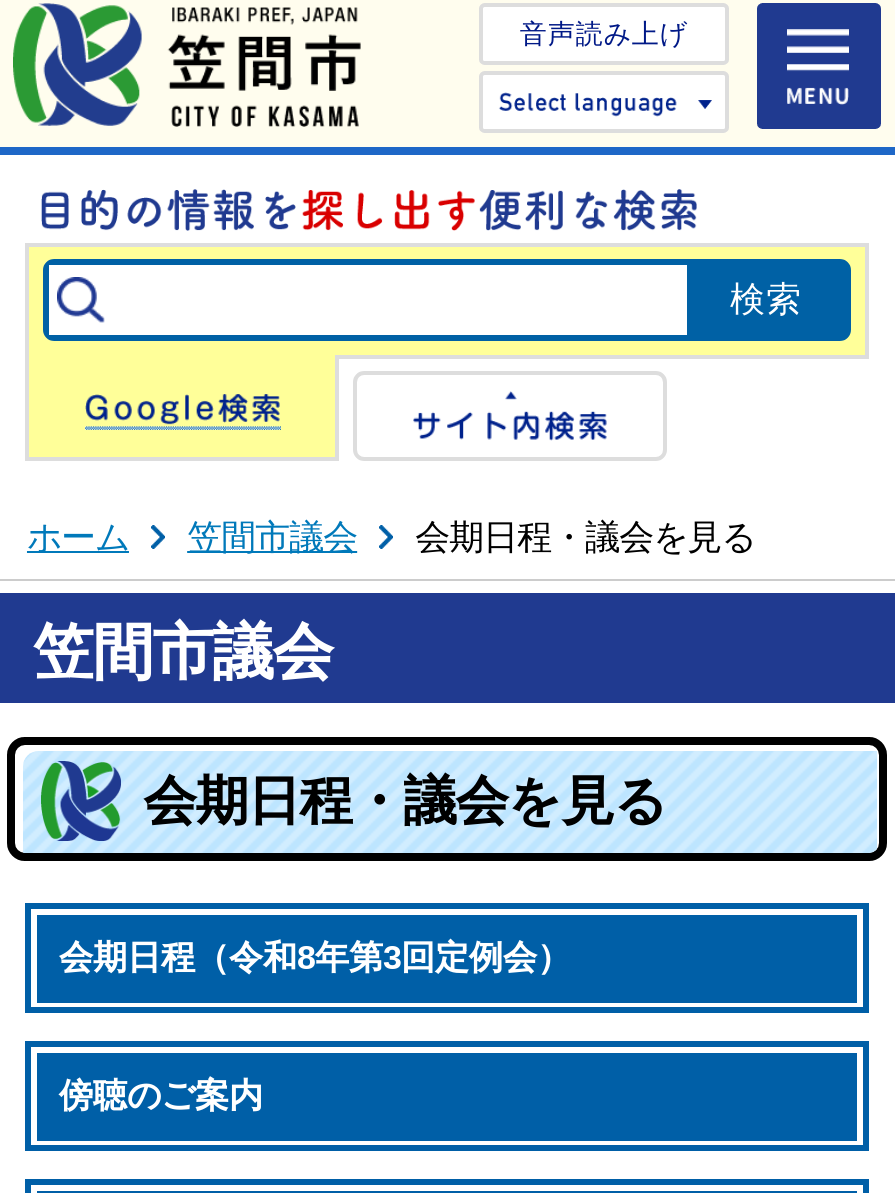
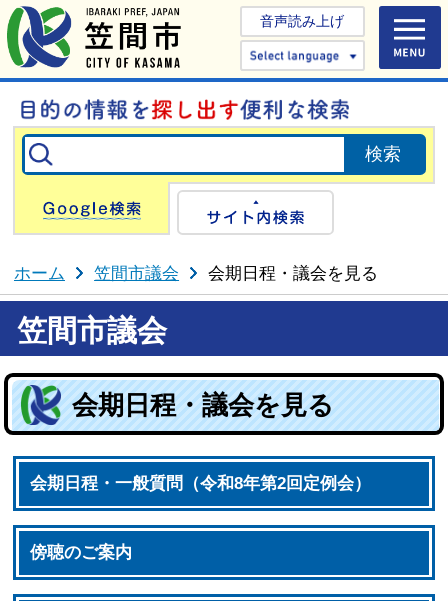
- 会期日程（令和8年第3回定例会）
+ 会期日程・一般質問（令和8年第2回定例会）
